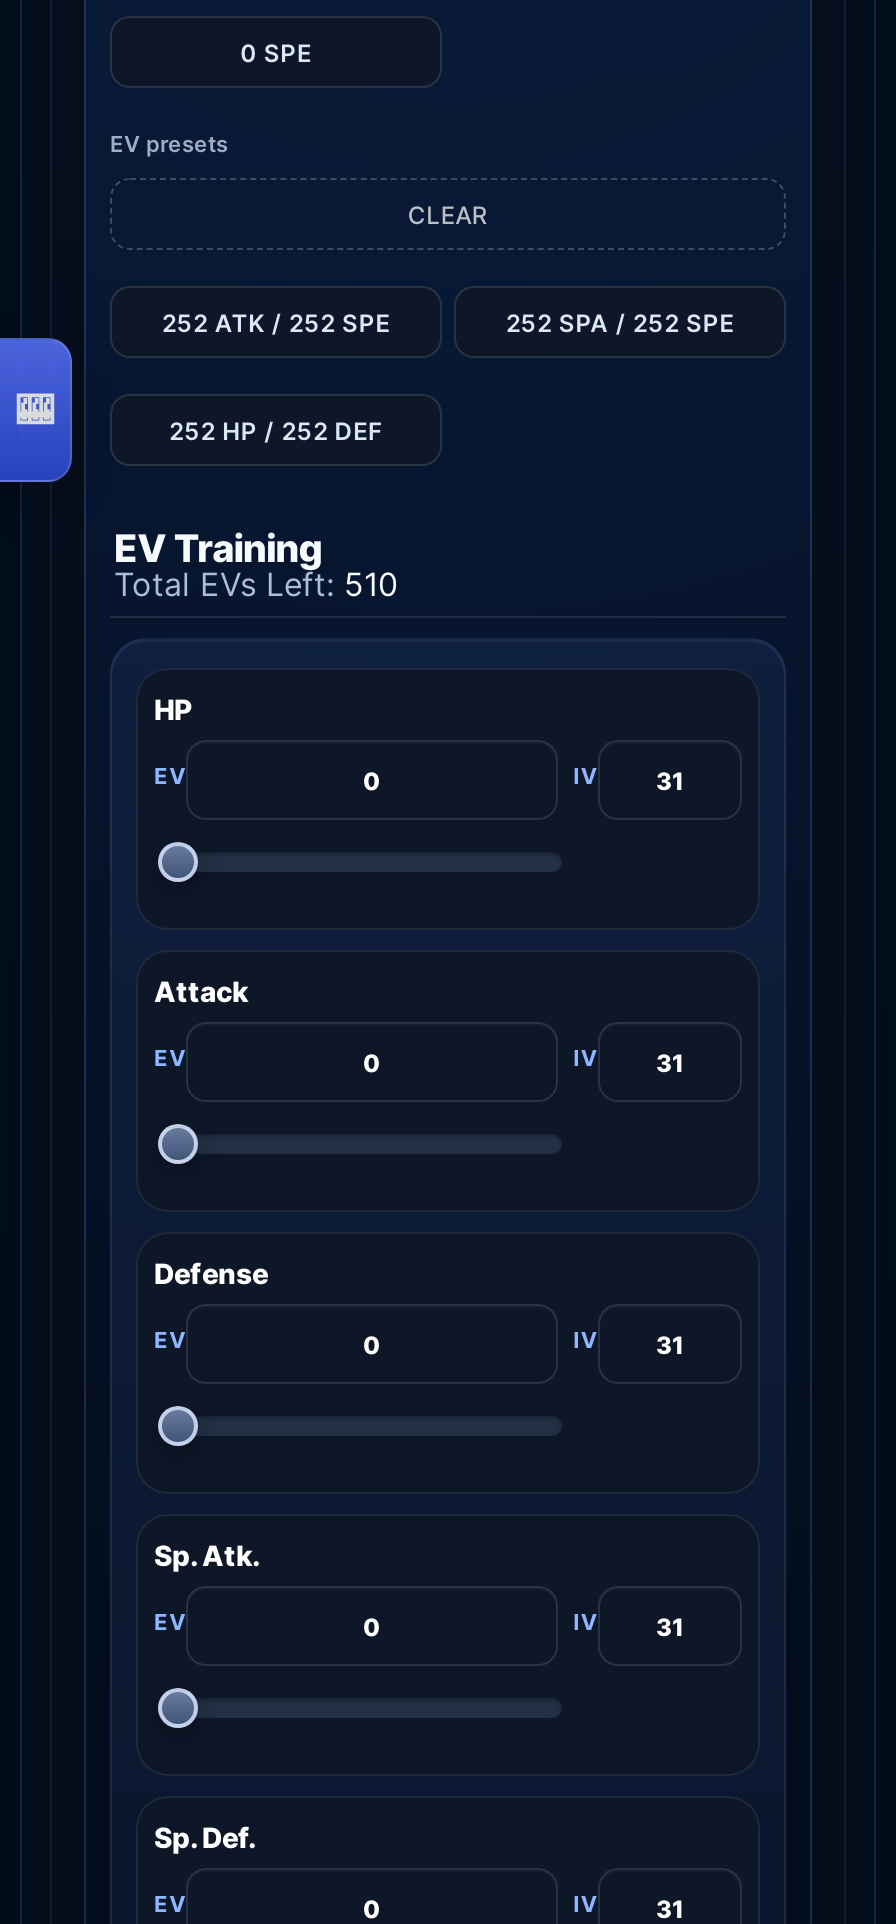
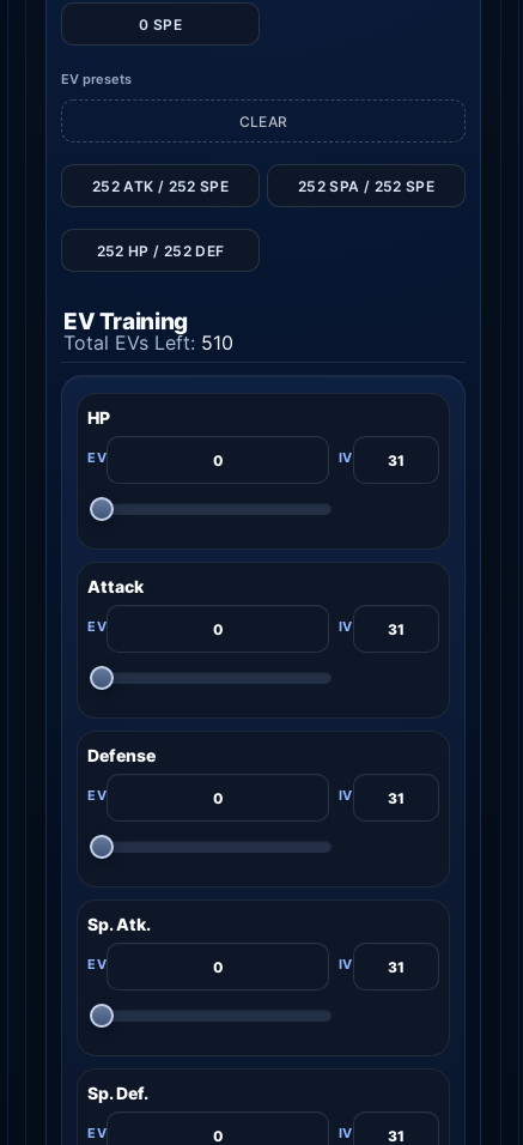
- [image]
